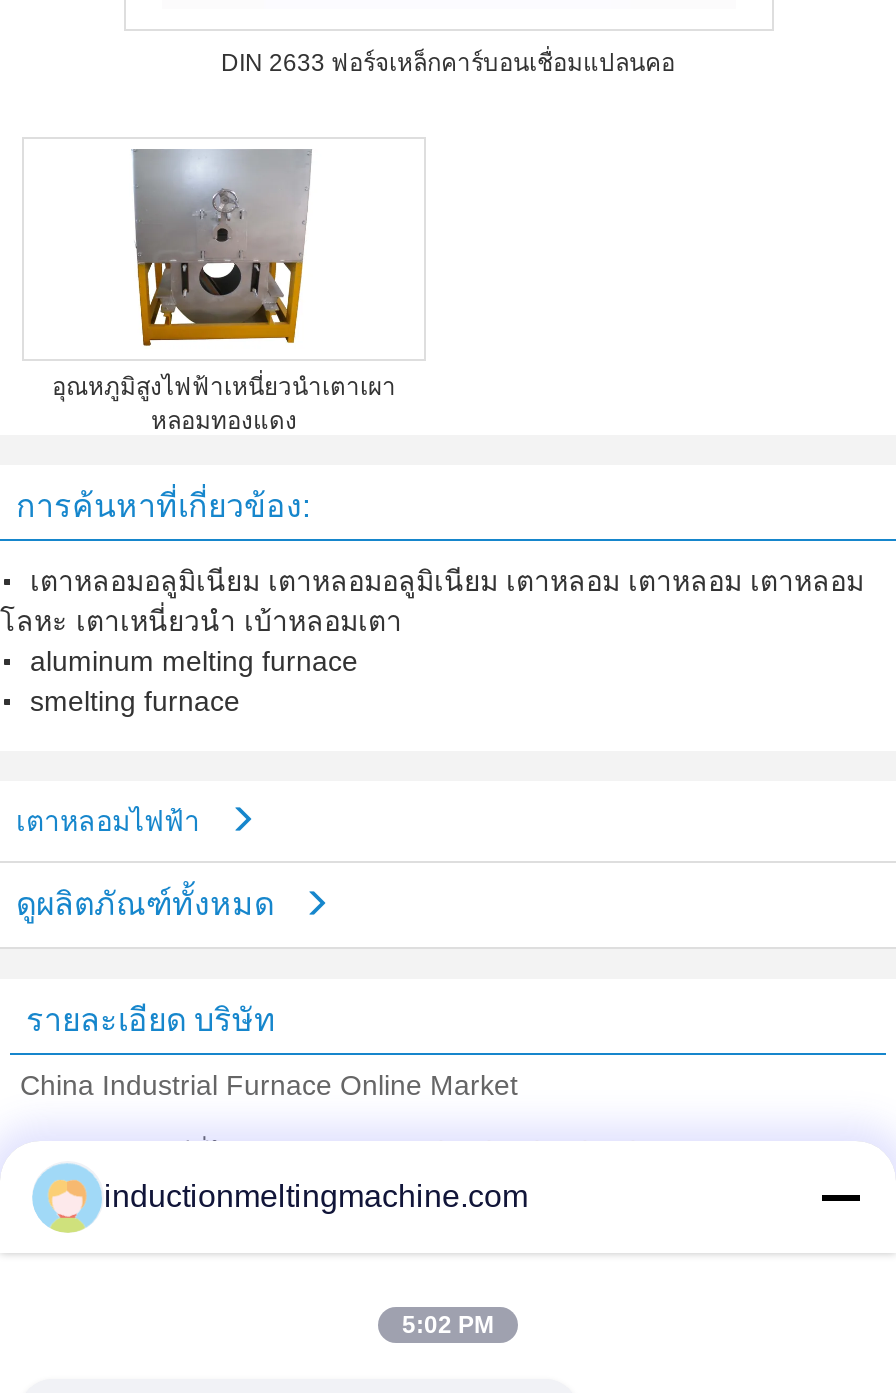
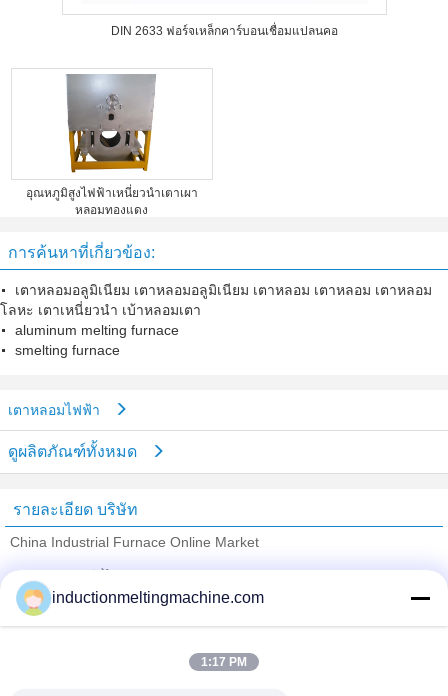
- 5:02 PM
+ 1:17 PM
